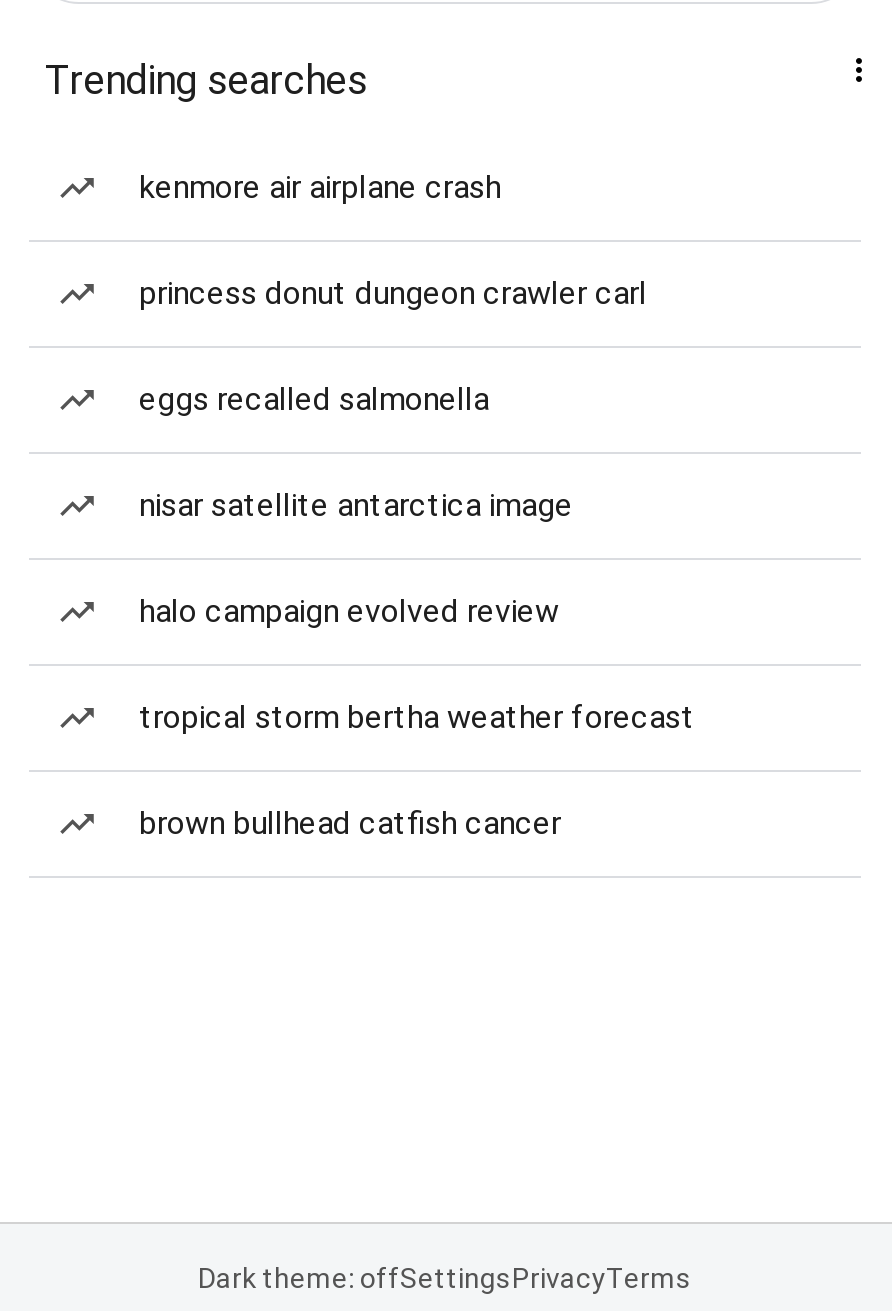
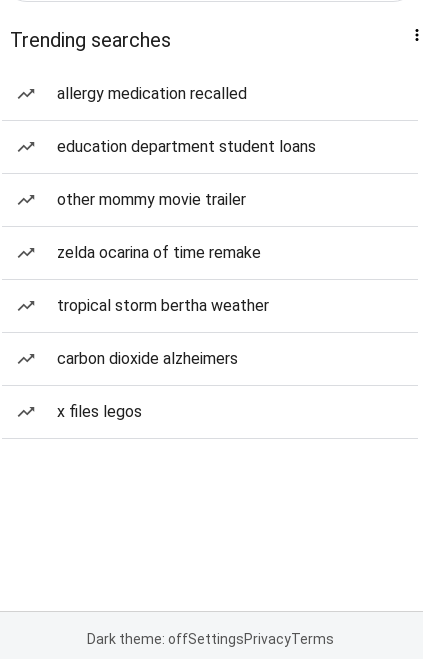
- kenmore air airplane crash
+ allergy medication recalled

- princess donut dungeon crawler carl
+ education department student loans

- eggs recalled salmonella
+ other mommy movie trailer

- nisar satellite antarctica image
+ zelda ocarina of time remake

- halo campaign evolved review
+ tropical storm bertha weather

- tropical storm bertha weather forecast
+ carbon dioxide alzheimers

- brown bullhead catfish cancer
+ x files legos
